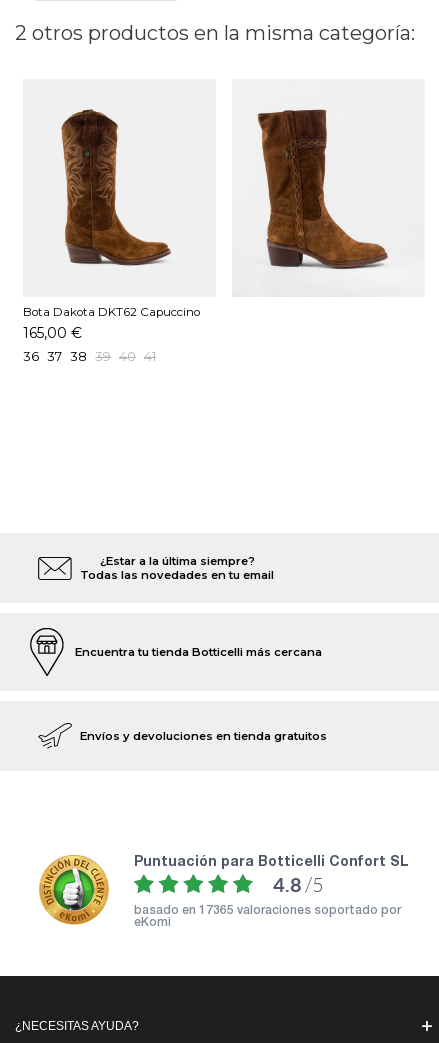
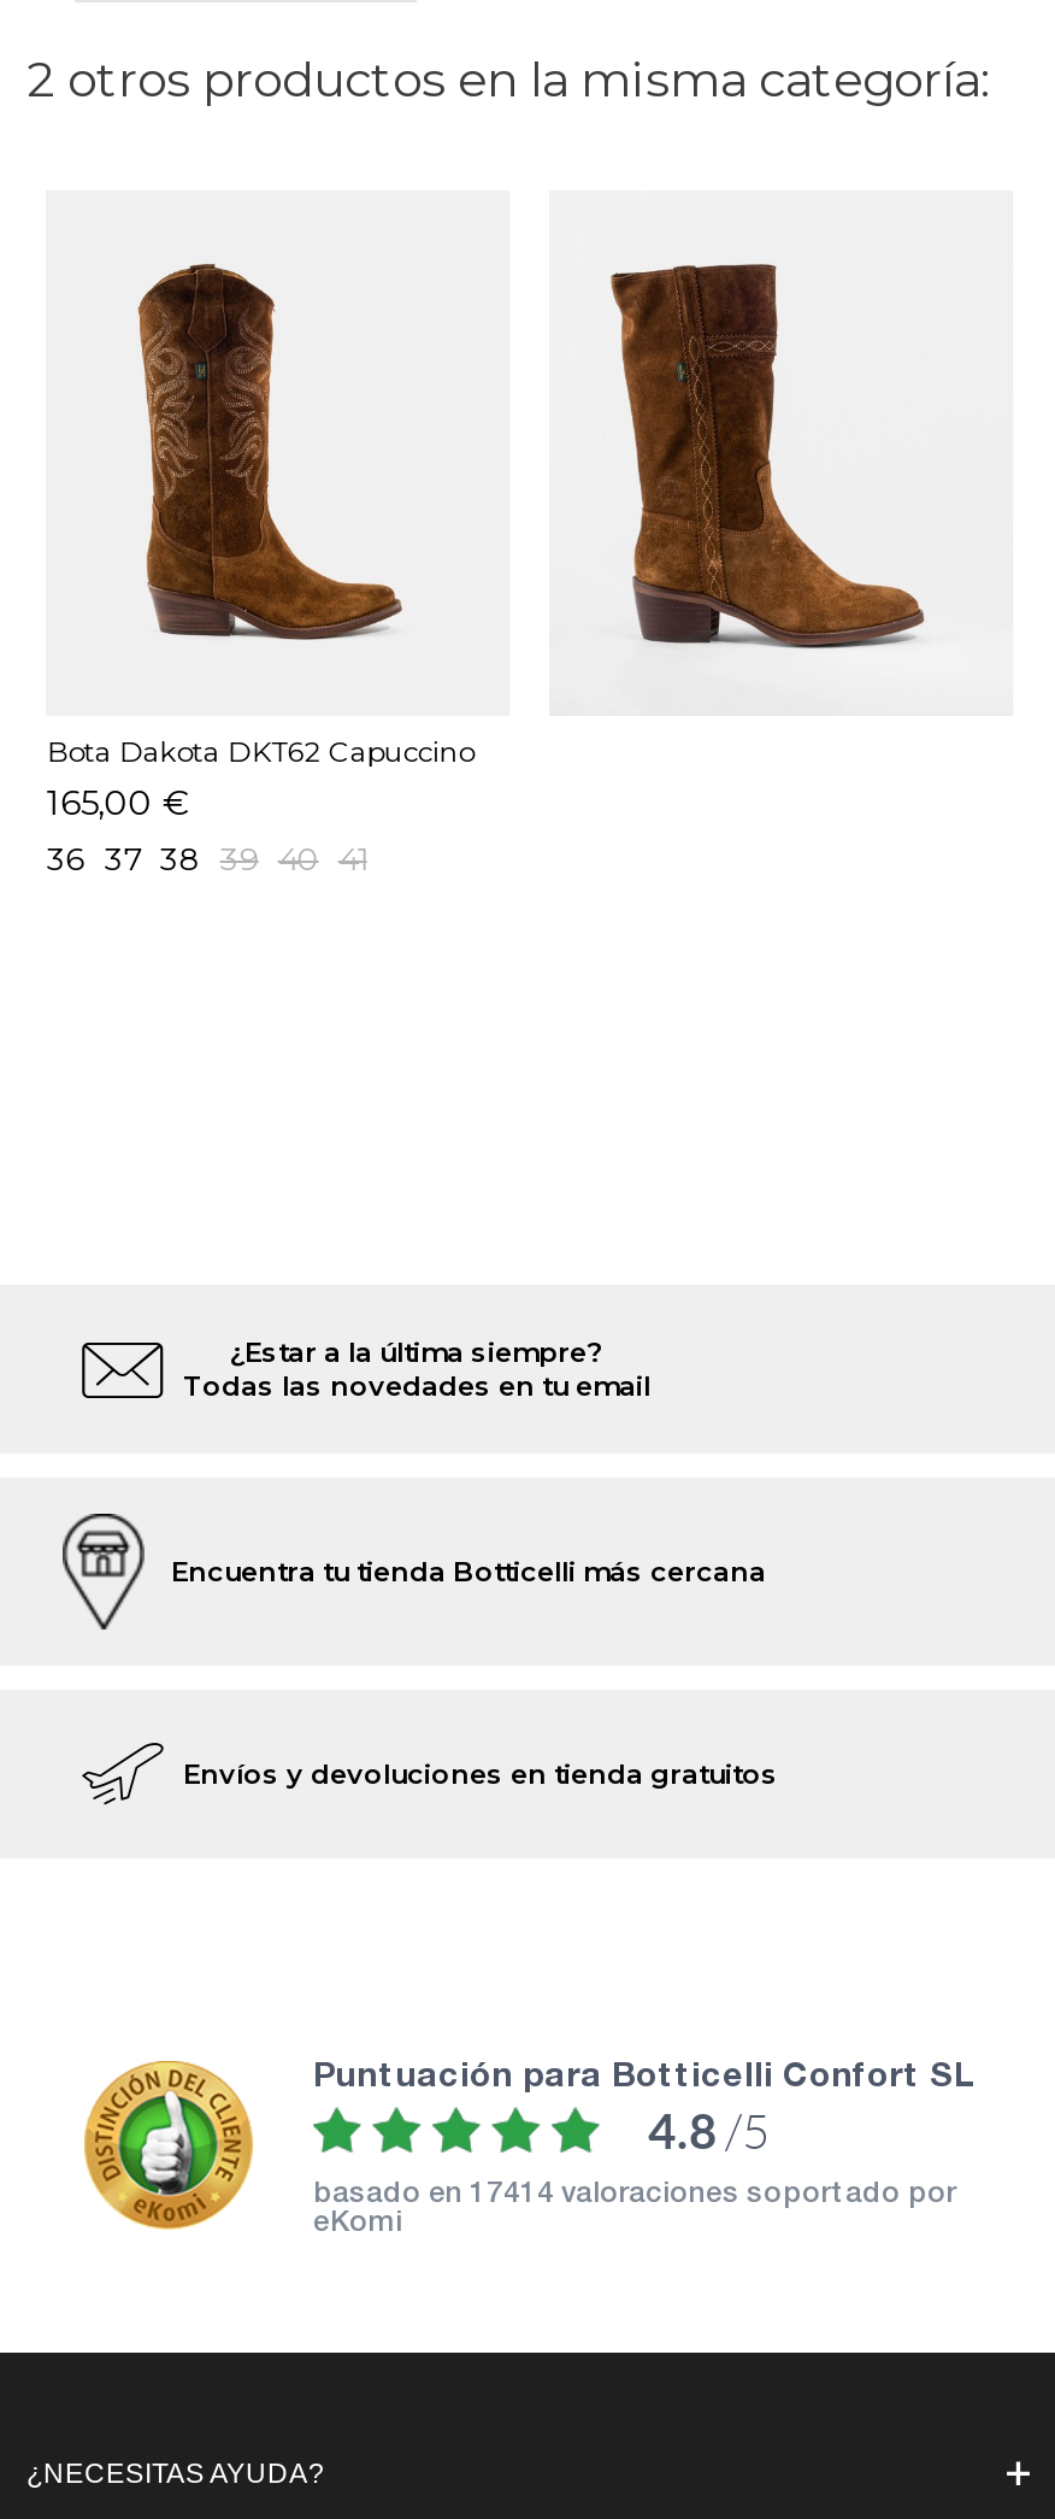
- basado en 17365 valoraciones soportado por
+ basado en 17414 valoraciones soportado por
